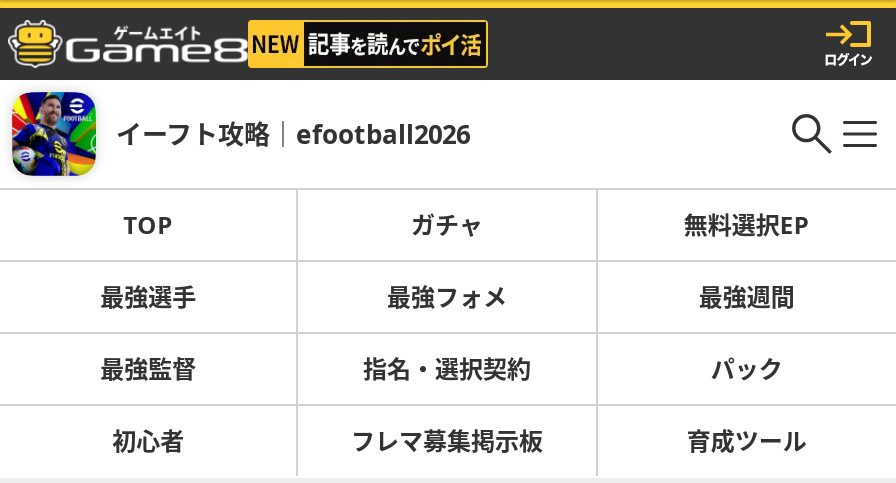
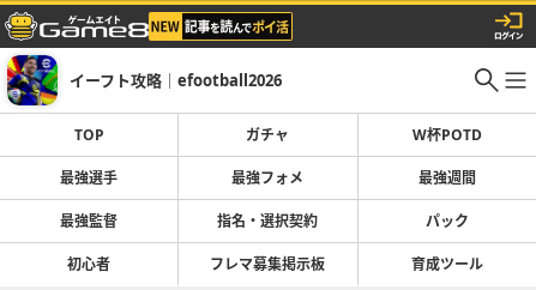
- 無料選択EP
+ W杯POTD
